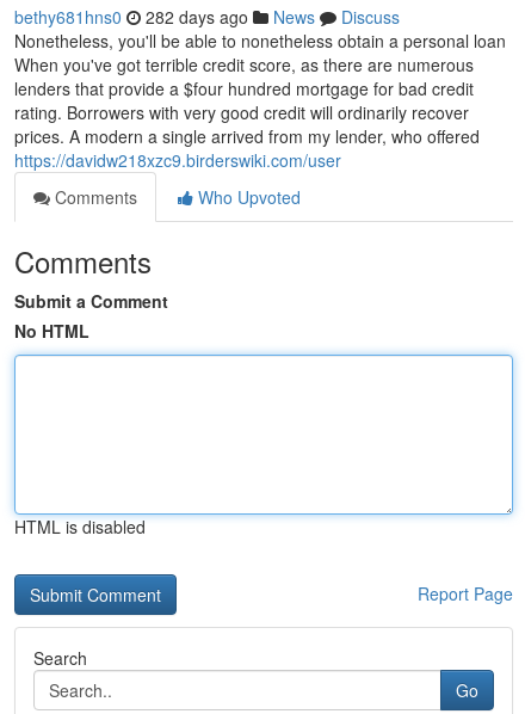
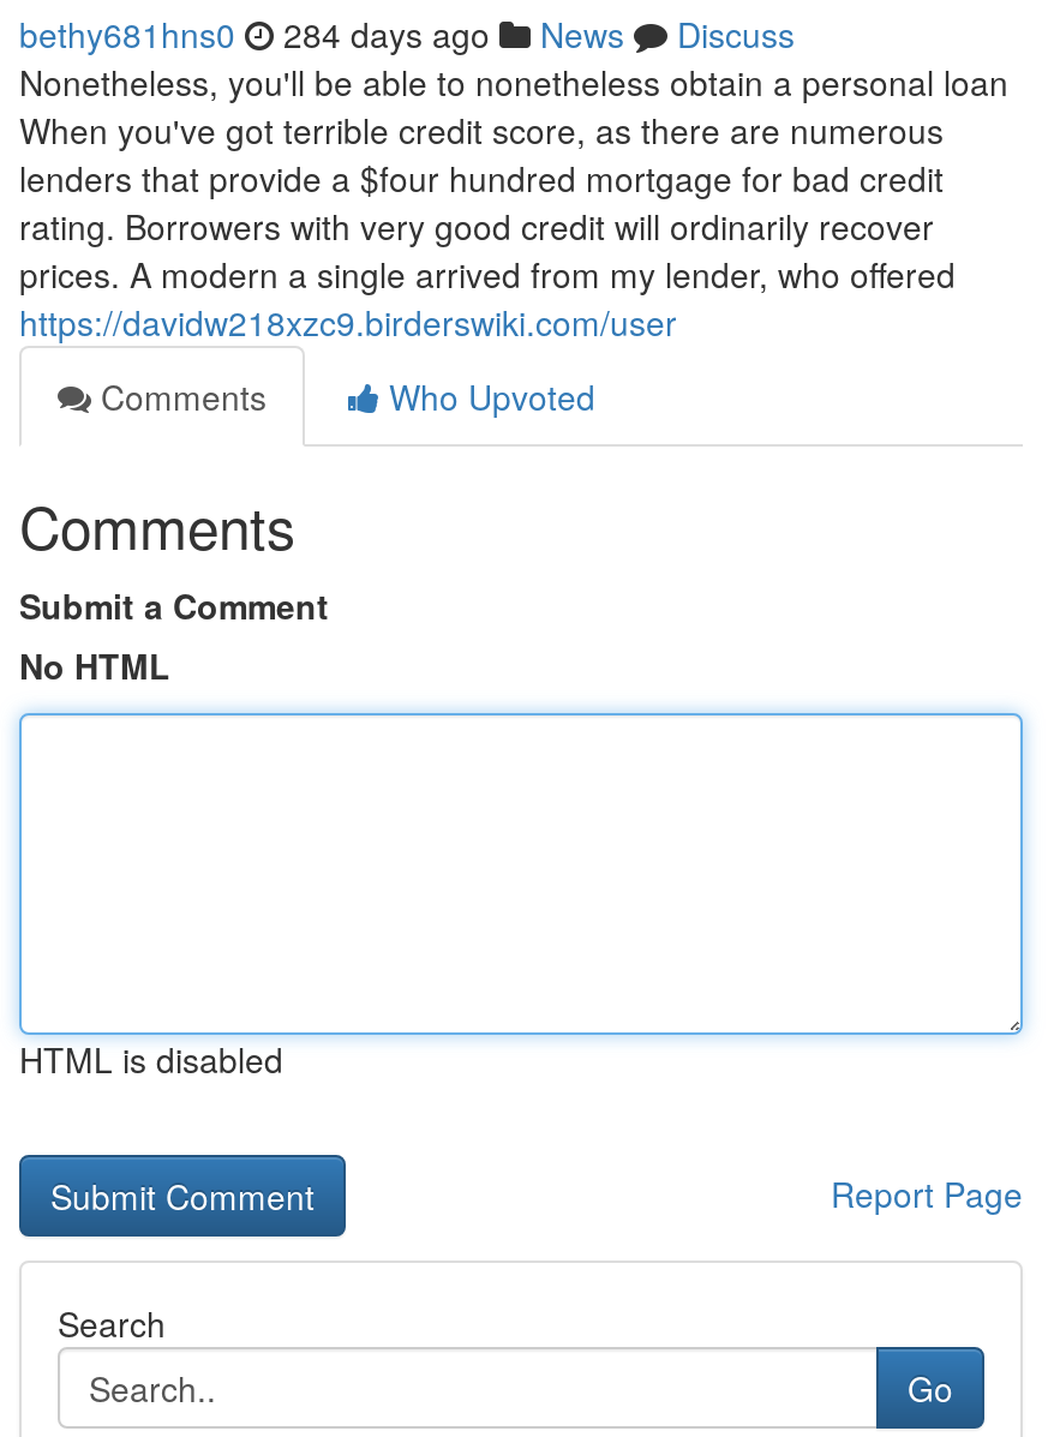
- bethy681hns0 282 days ago News Discuss
+ bethy681hns0 284 days ago News Discuss
